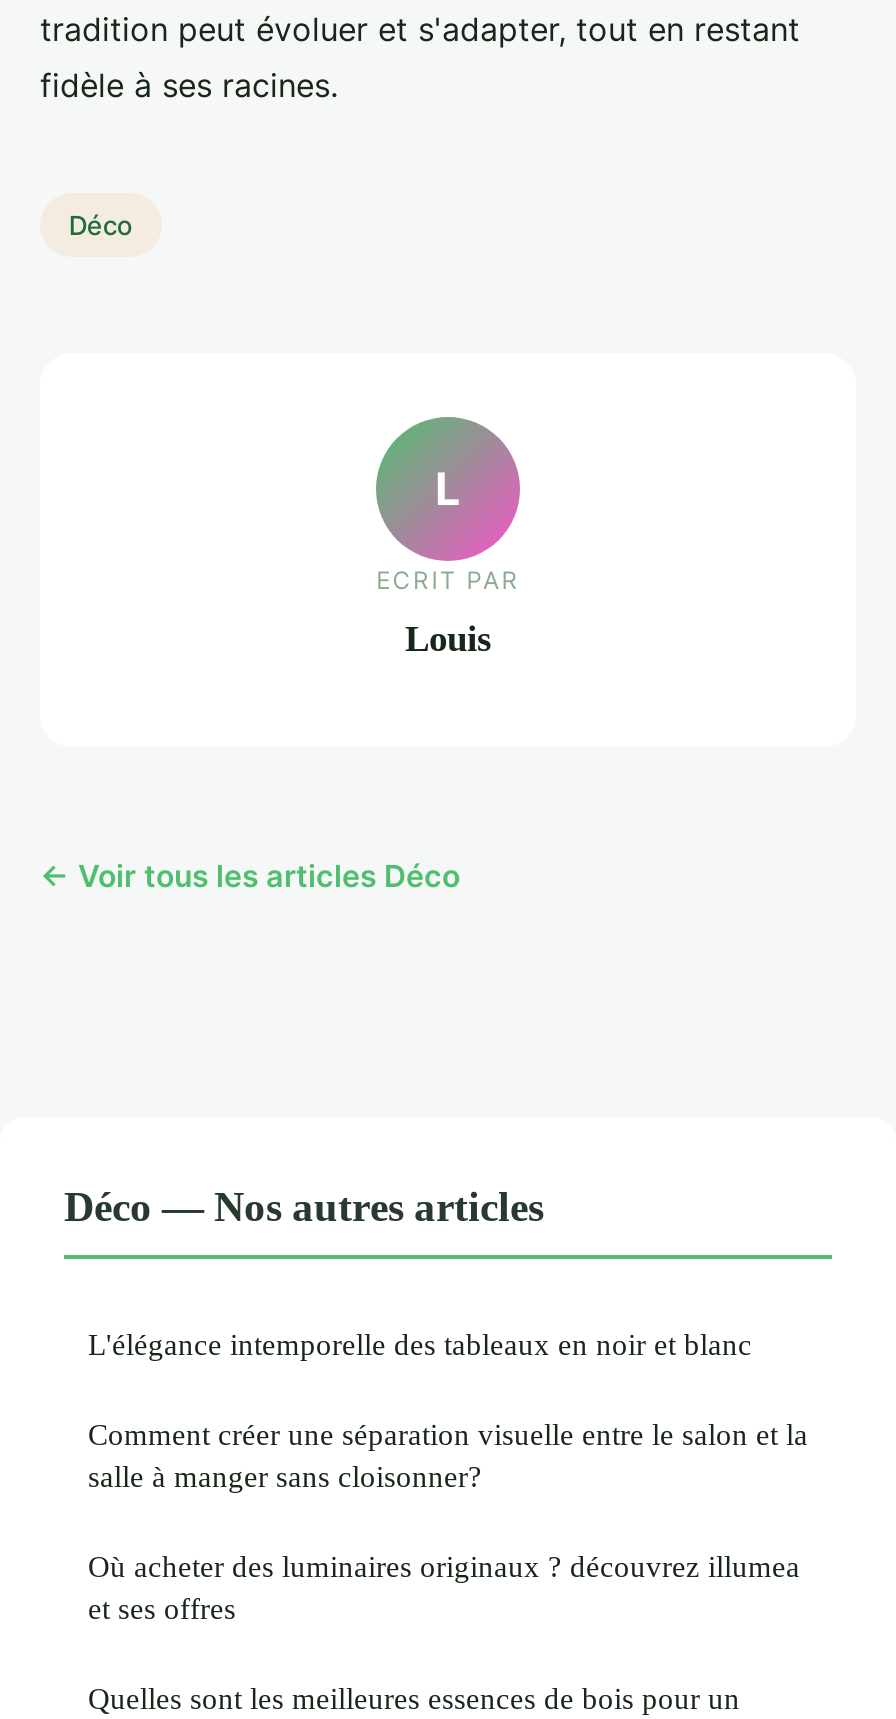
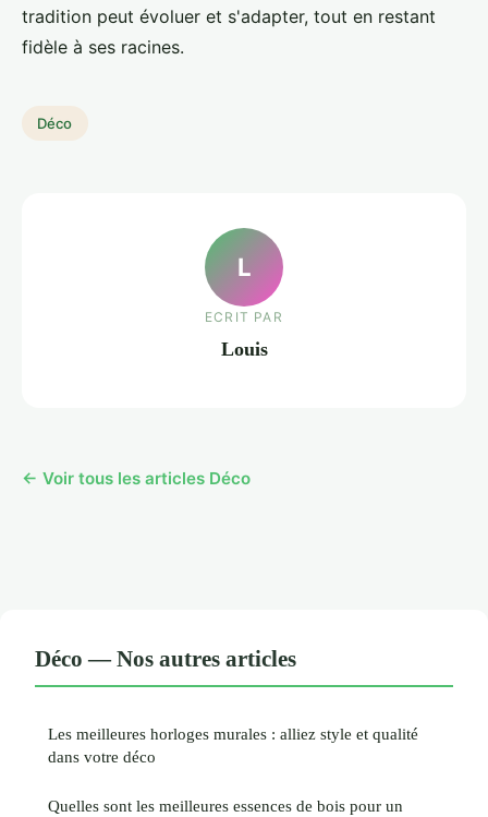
- L'élégance intemporelle des tableaux en noir et blanc
- Comment créer une séparation visuelle entre le salon et la
- salle à manger sans cloisonner?
- Où acheter des luminaires originaux ? découvrez illumea
- et ses offres
+ Les meilleures horloges murales : alliez style et qualité
+ dans votre déco
